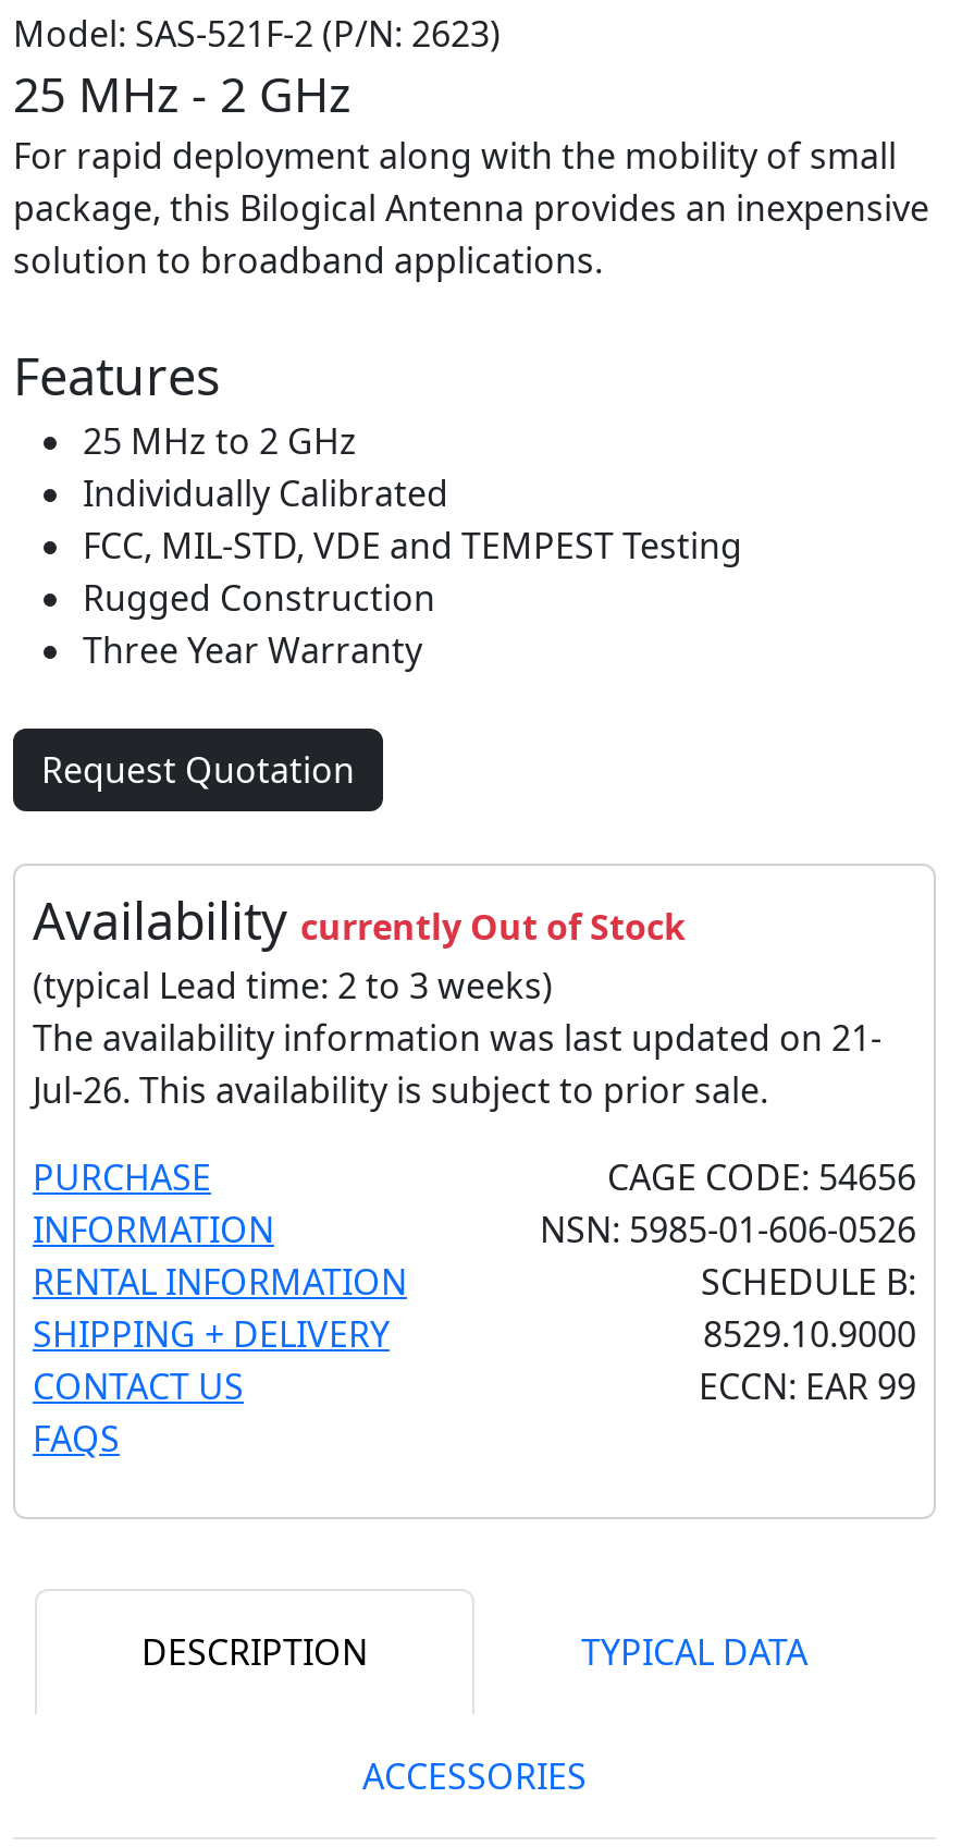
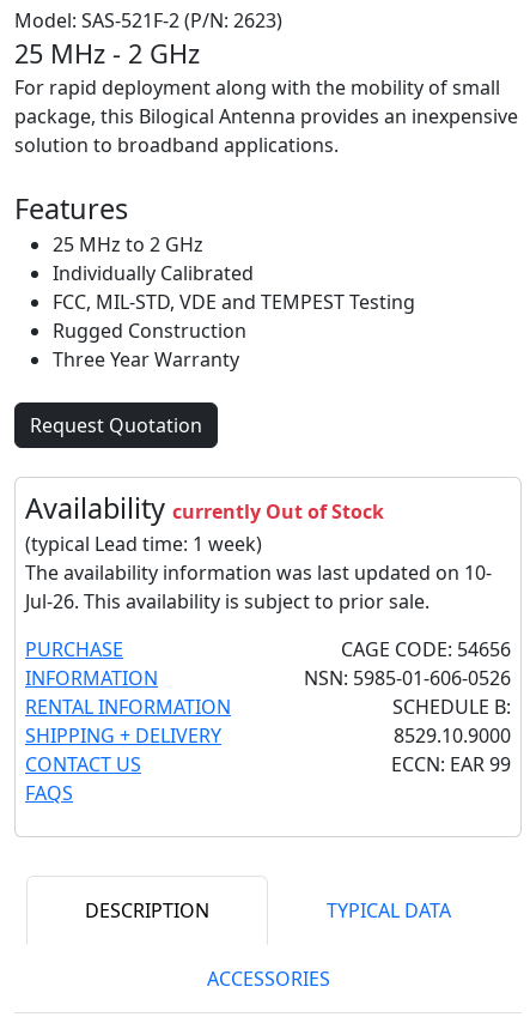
- (typical Lead time: 2 to 3 weeks)
- The availability information was last updated on 21-
+ (typical Lead time: 1 week)
+ The availability information was last updated on 10-
